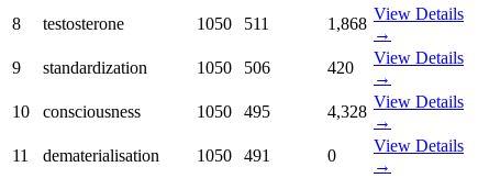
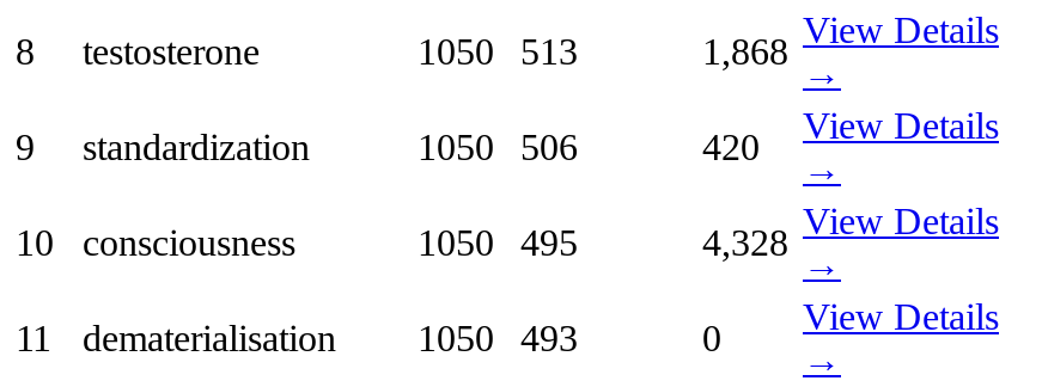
- 1050 511
+ 1050 513

- 11 dematerialisation 1050 491
+ 11 dematerialisation 1050 493
